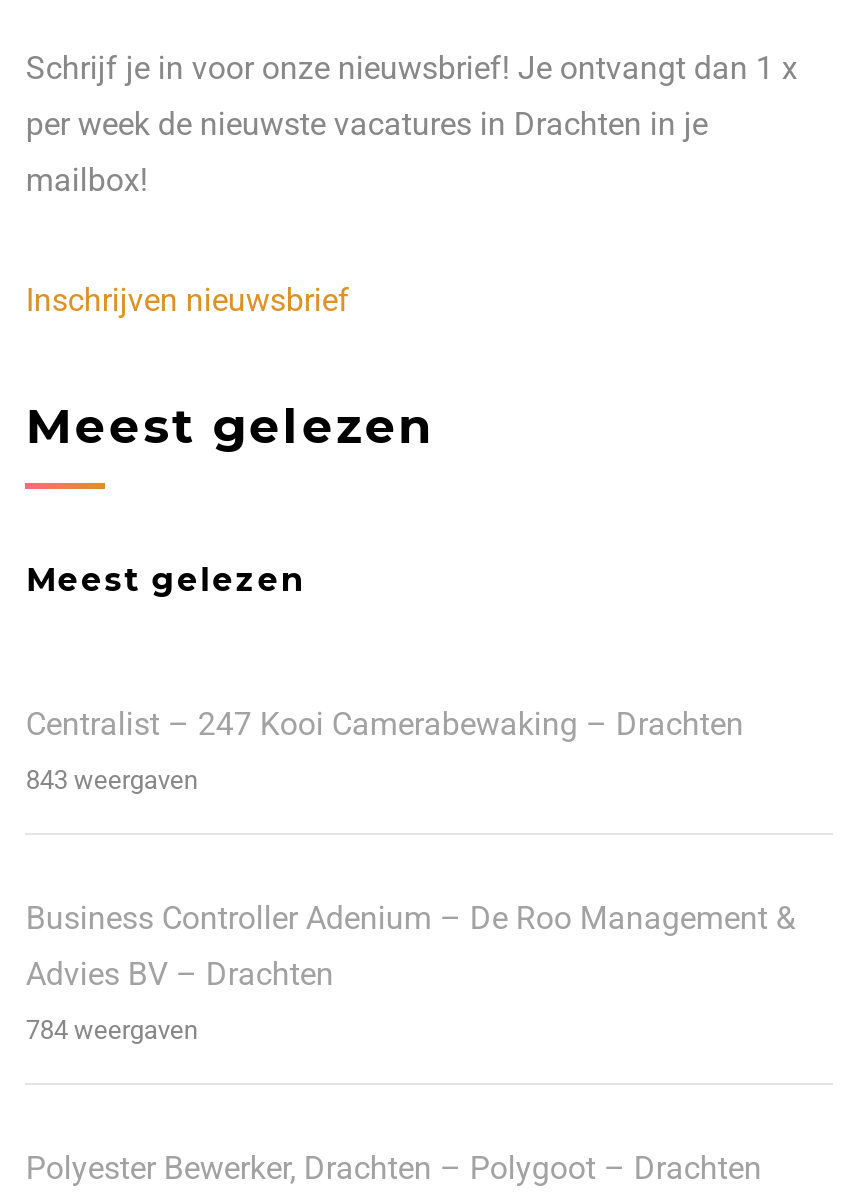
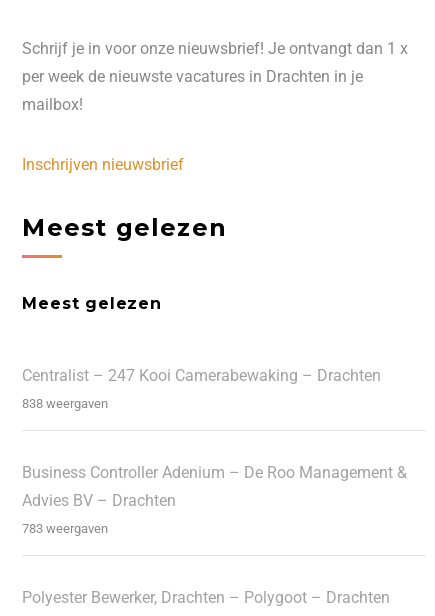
- 843 weergaven
+ 838 weergaven

- 784 weergaven
+ 783 weergaven
